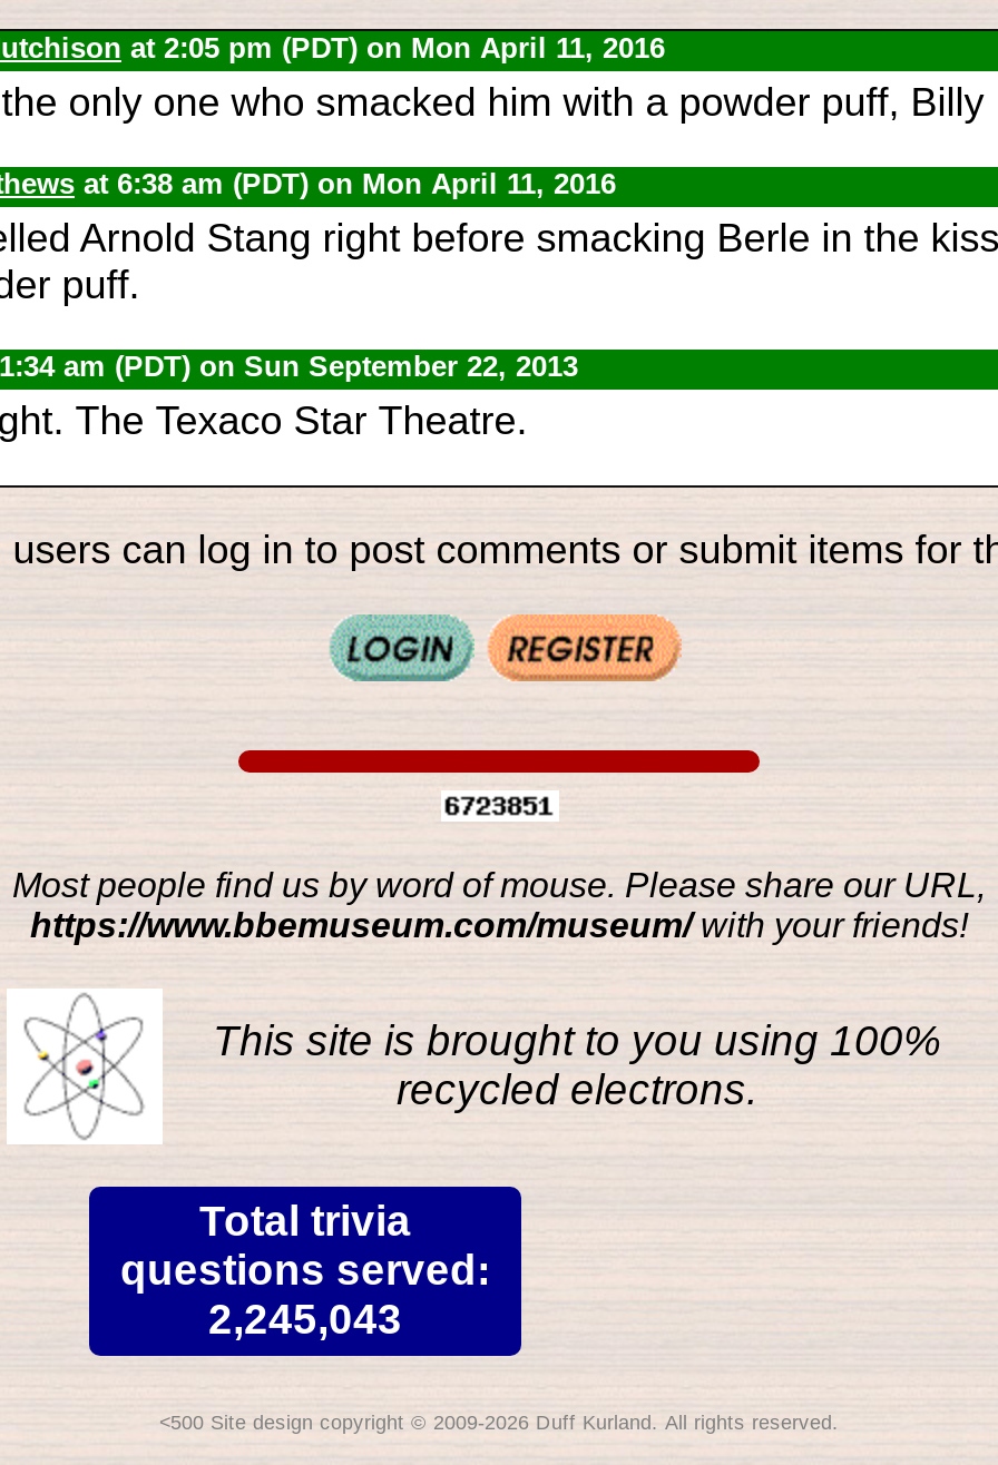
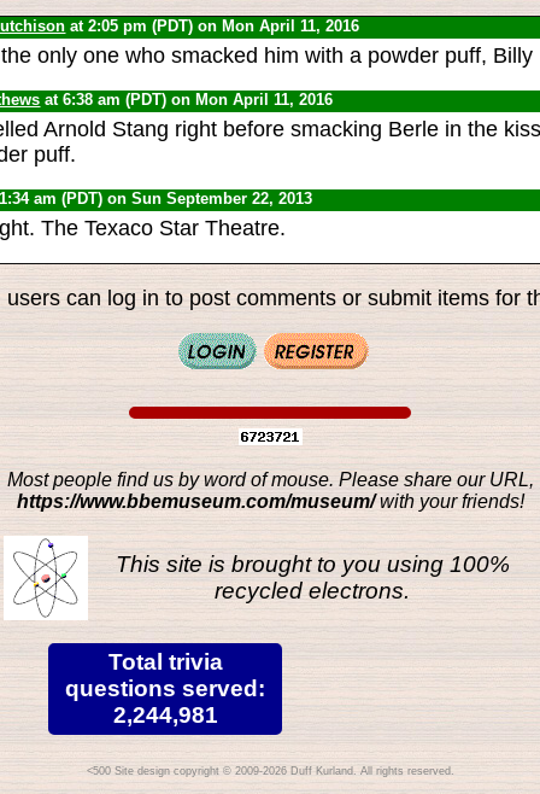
- 2,245,043
+ 2,244,981
